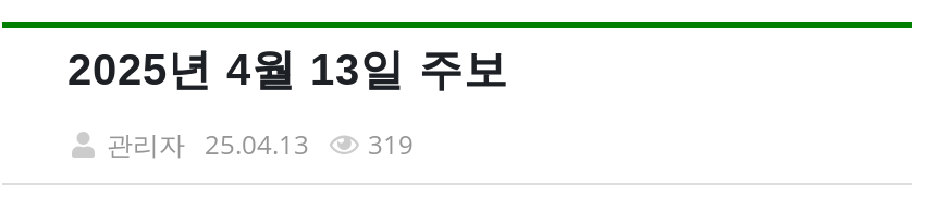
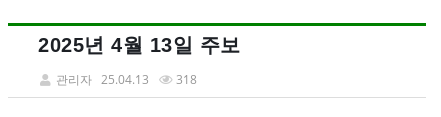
- 관리자 25.04.13 319
+ 관리자 25.04.13 318
